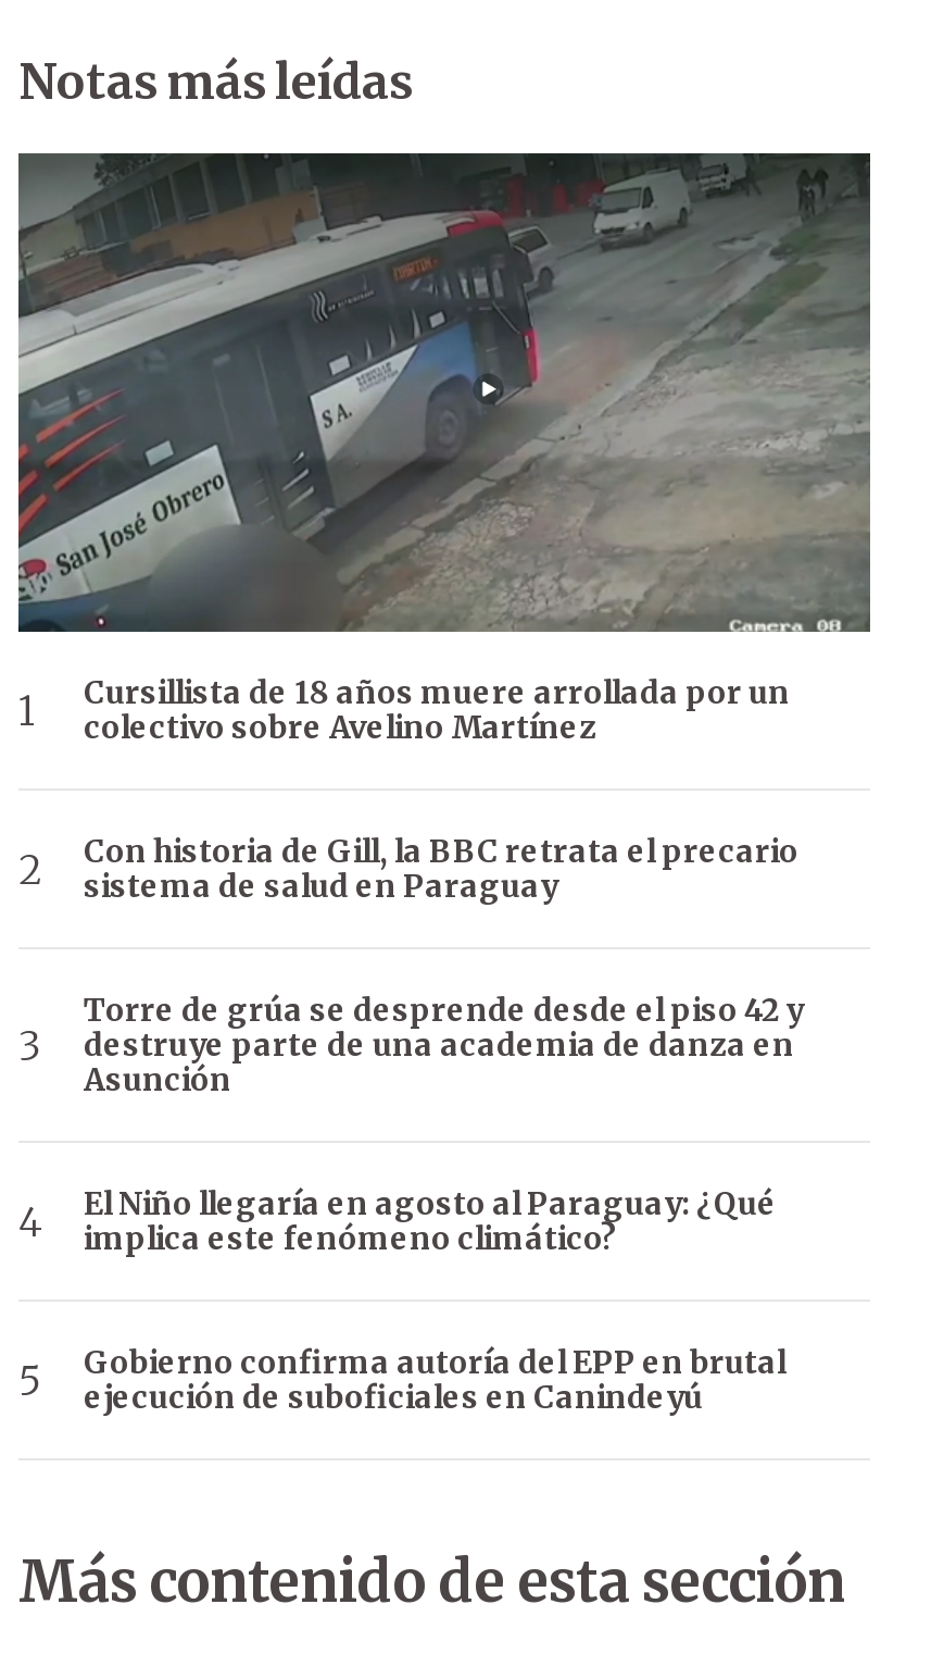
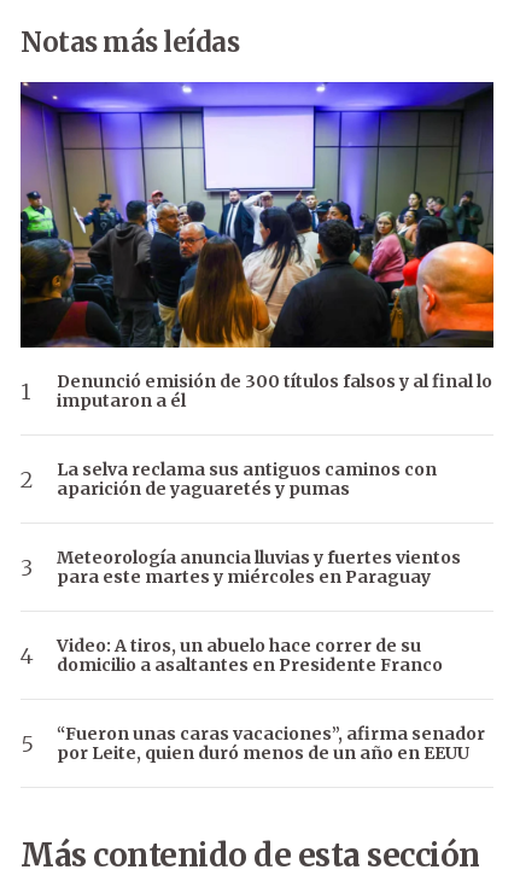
- [image]
- Cursillista de 18 años muere arrollada por un
- colectivo sobre Avelino Martínez
+ [image]
+ Denunció emisión de 300 títulos falsos y al final lo
+ imputaron a él

- Con historia de Gill, la BBC retrata el precario
- sistema de salud en Paraguay
+ La selva reclama sus antiguos caminos con
+ aparición de yaguaretés y pumas

- Torre de grúa se desprende desde el piso 42 y
- destruye parte de una academia de danza en
- Asunción
+ Meteorología anuncia lluvias y fuertes vientos
+ para este martes y miércoles en Paraguay

- El Niño llegaría en agosto al Paraguay: ¿Qué
- implica este fenómeno climático?
+ Video: A tiros, un abuelo hace correr de su
+ domicilio a asaltantes en Presidente Franco

- Gobierno confirma autoría del EPP en brutal
- ejecución de suboficiales en Canindeyú
+ “Fueron unas caras vacaciones”, afirma senador
+ por Leite, quien duró menos de un año en EEUU
